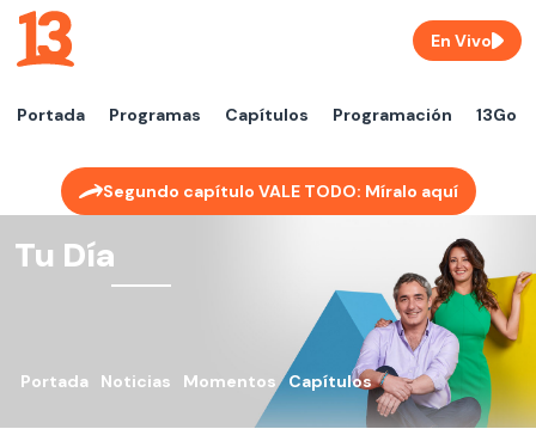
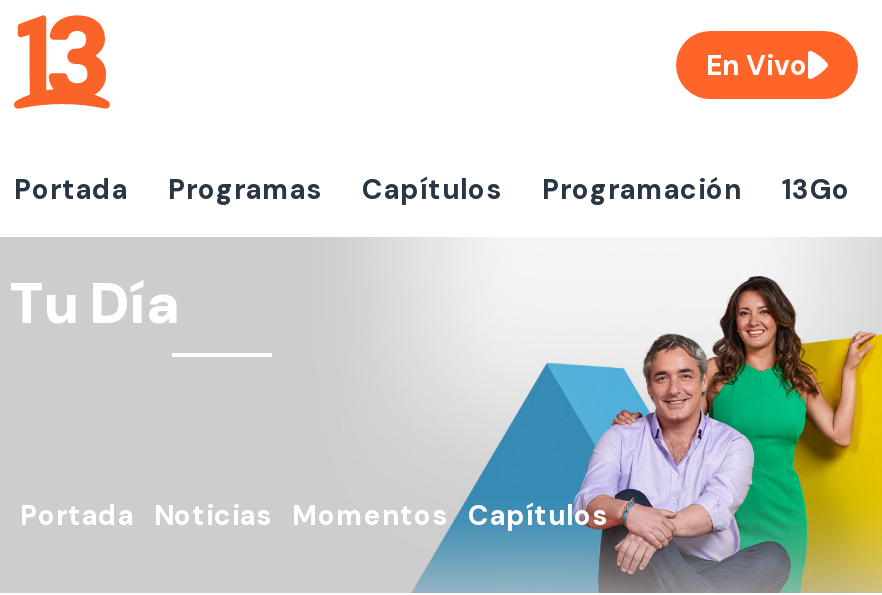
- Segundo capítulo VALE TODO: Míralo aquí
